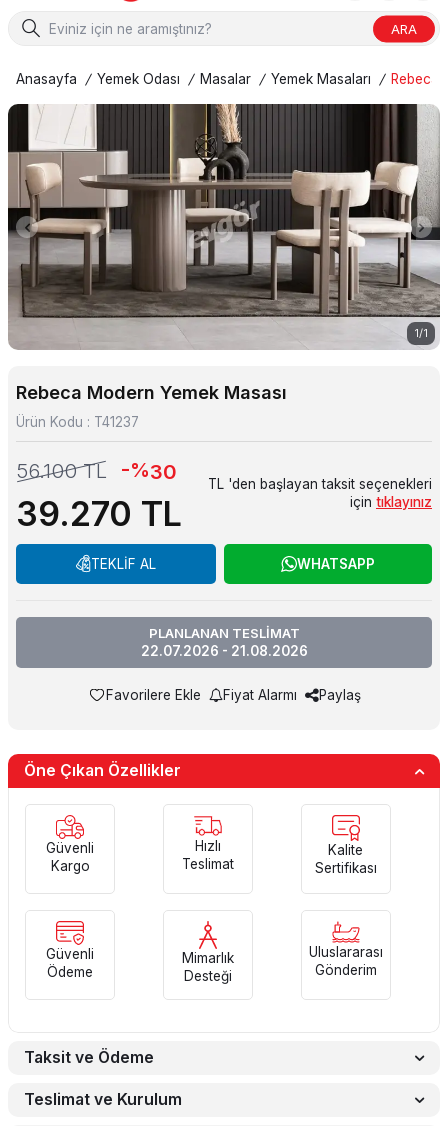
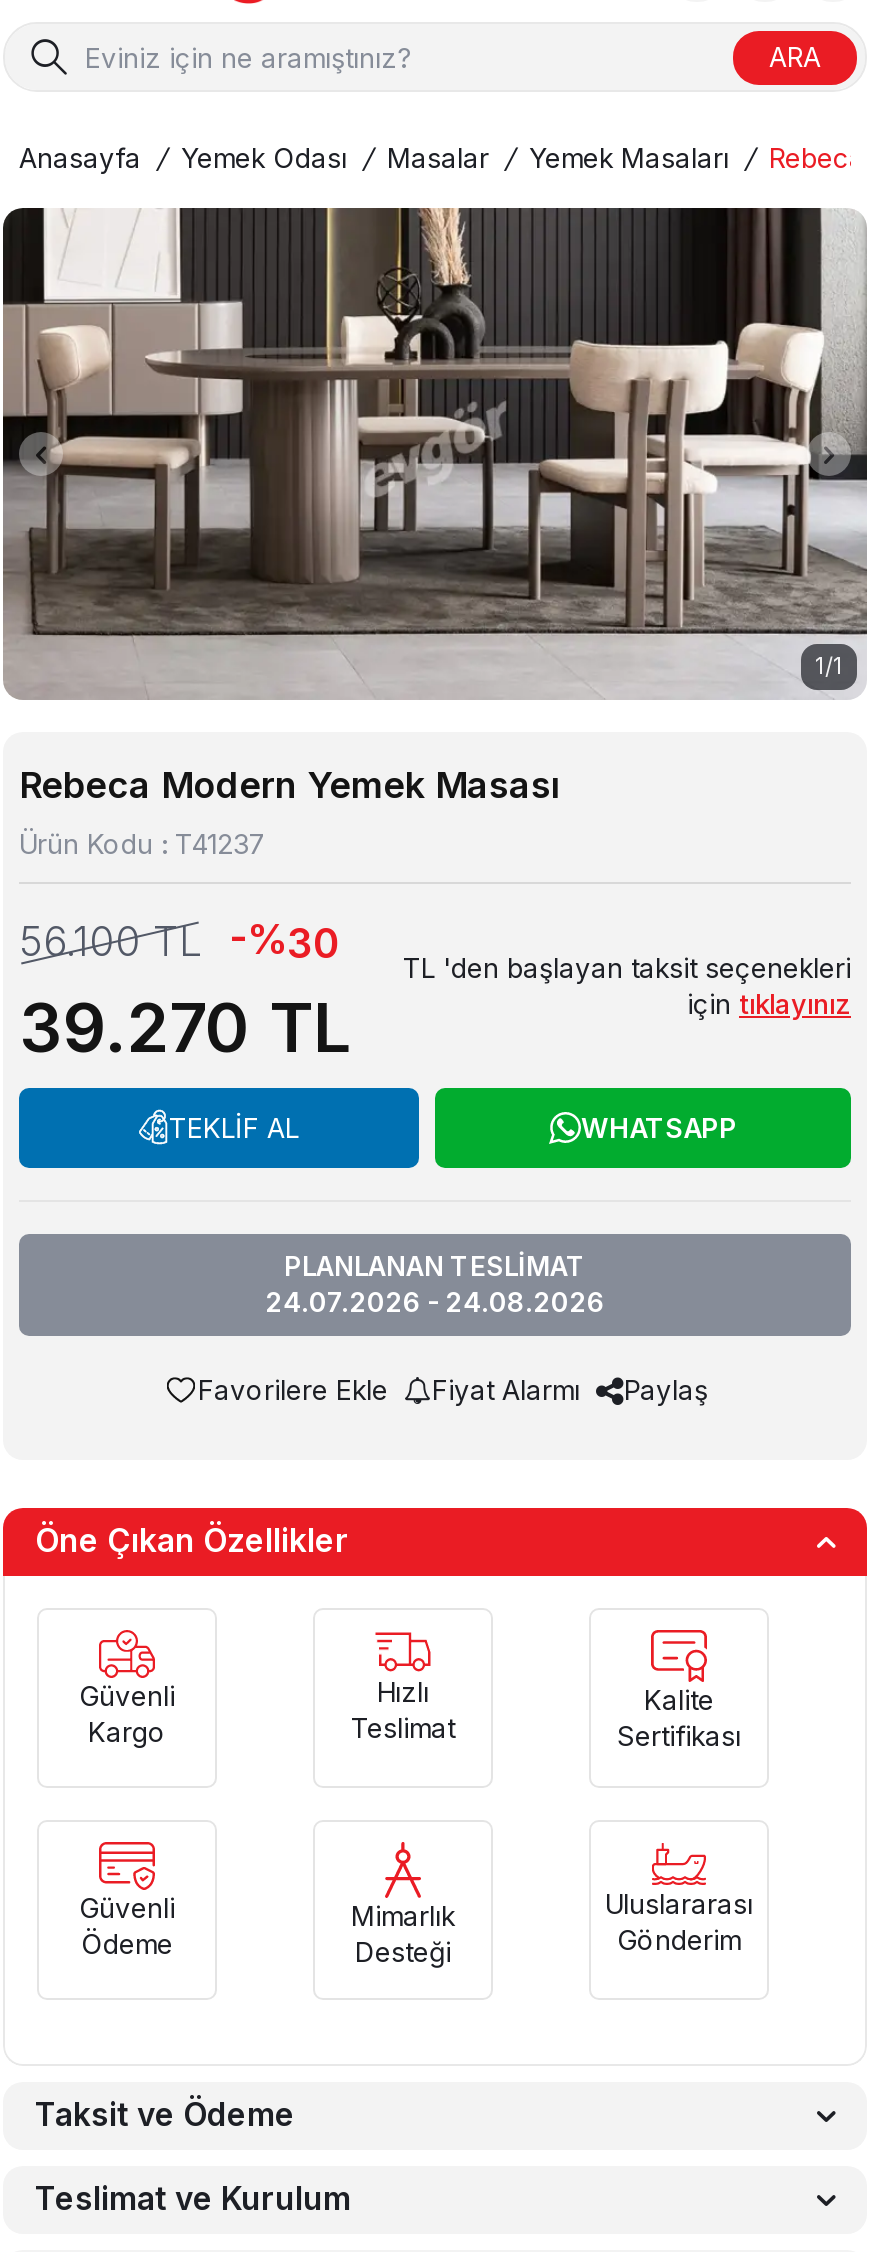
- 22.07.2026 - 21.08.2026
+ 24.07.2026 - 24.08.2026
